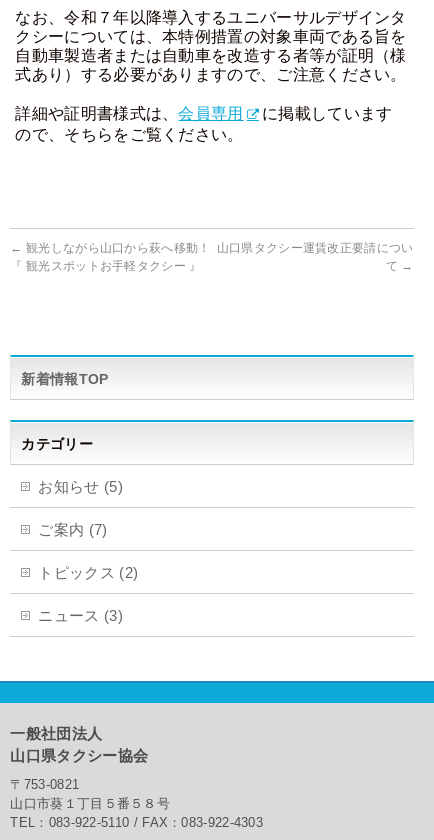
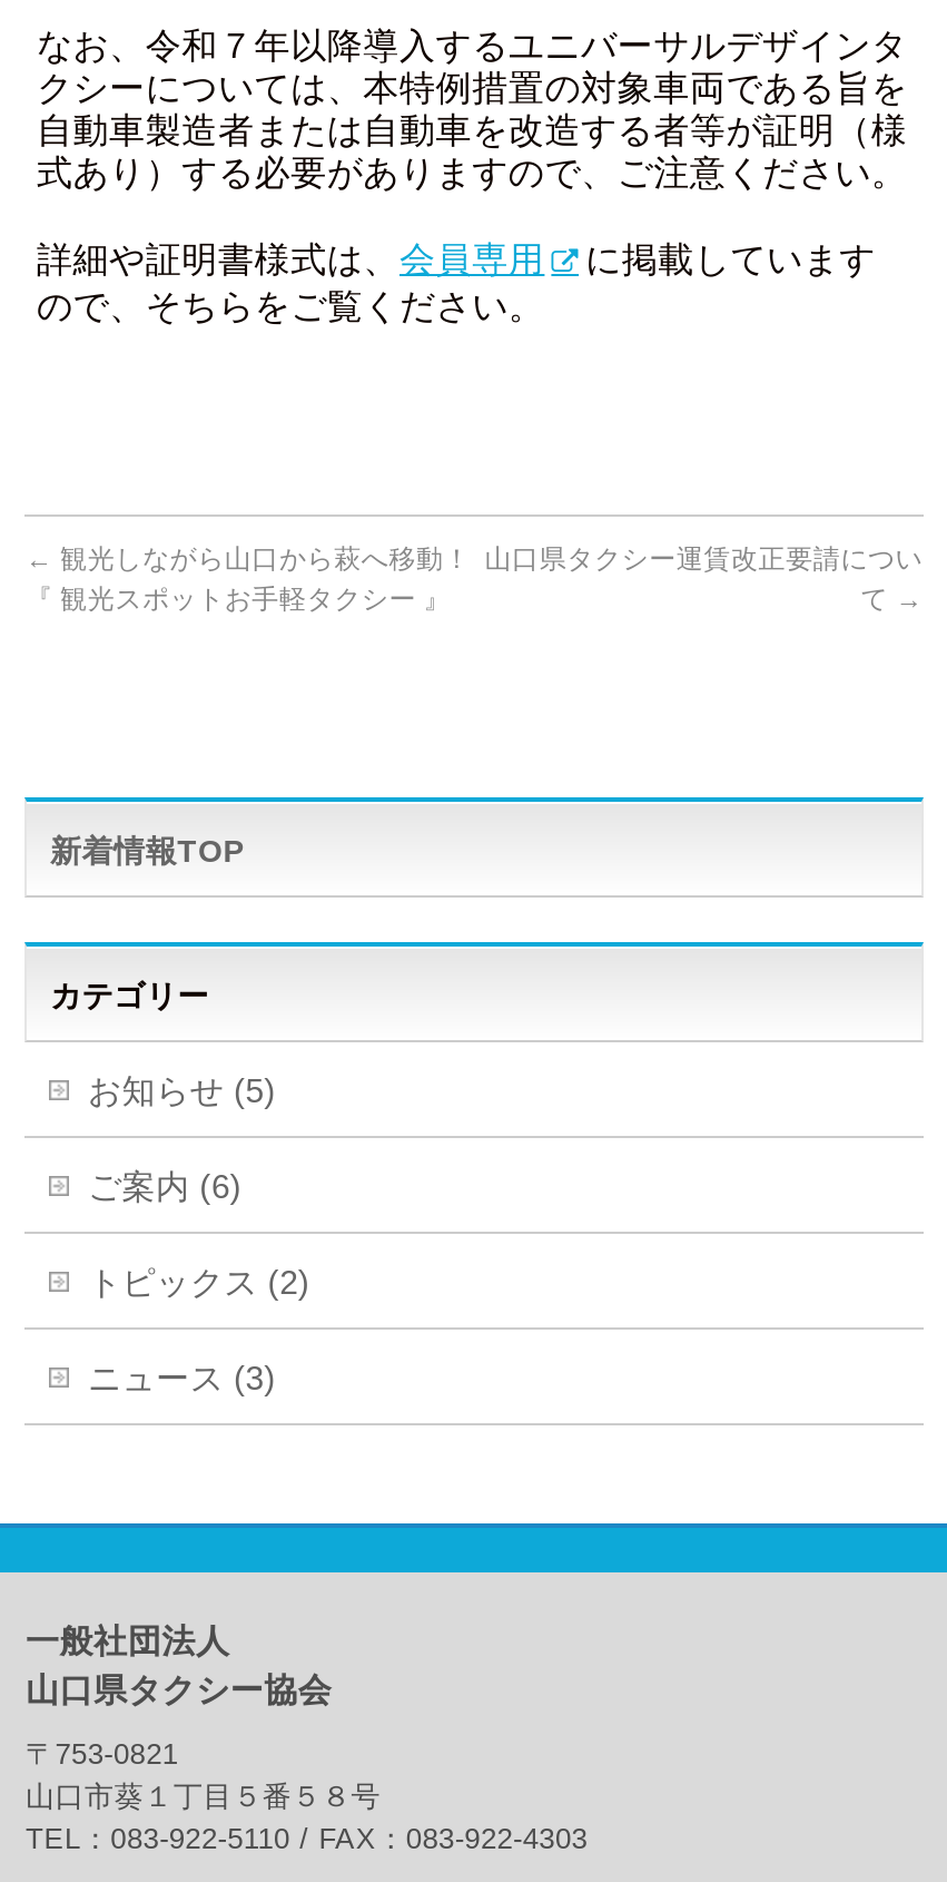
- ご案内 (7)
+ ご案内 (6)
